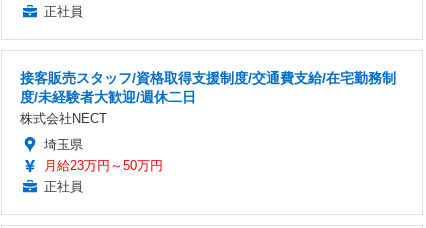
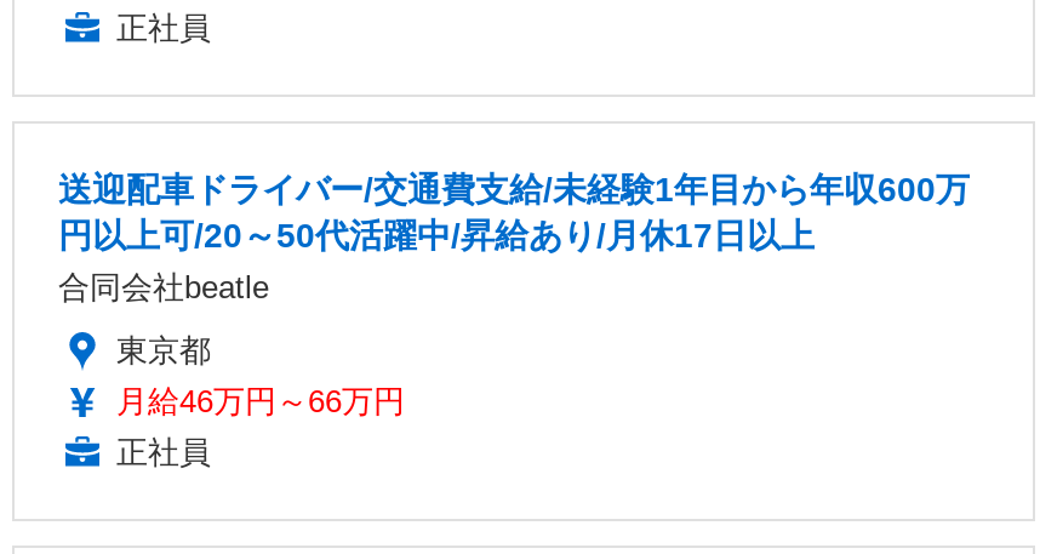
- 接客販売スタッフ/資格取得支援制度/交通費支給/在宅勤務制
- 度/未経験者大歓迎/週休二日
- 株式会社NECT
+ 送迎配車ドライバー/交通費支給/未経験1年目から年収600万
+ 円以上可/20～50代活躍中/昇給あり/月休17日以上
+ 合同会社beatle

- 埼玉県
- 月給23万円～50万円
+ 東京都
+ 月給46万円～66万円
